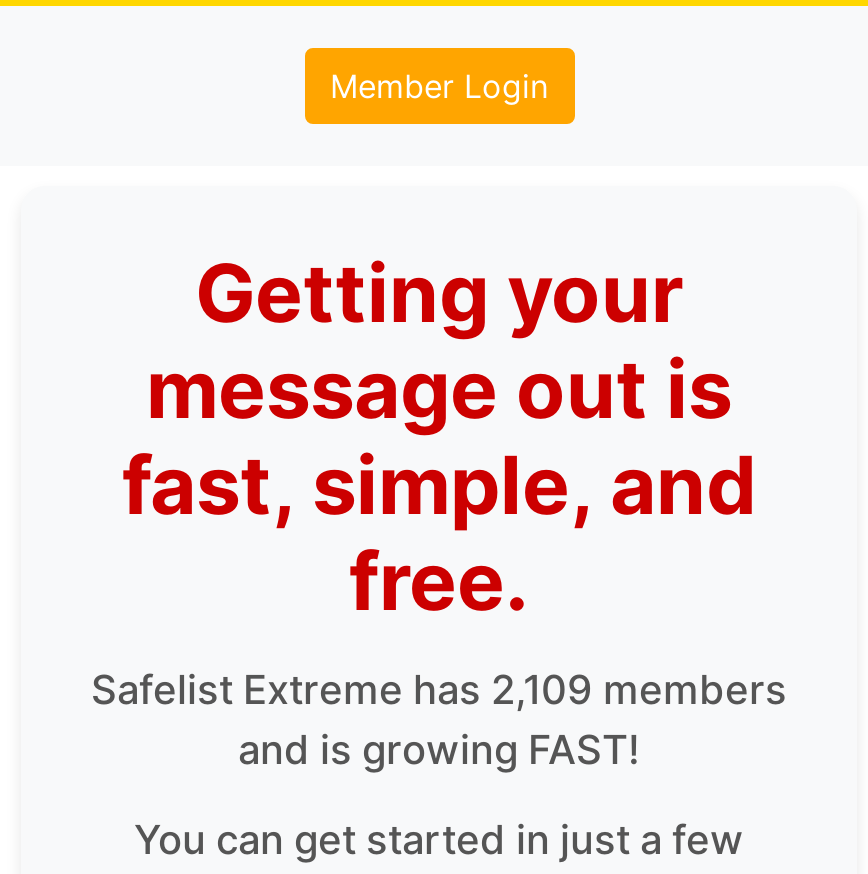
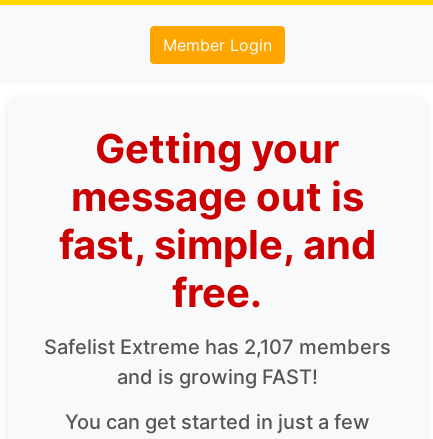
- Safelist Extreme has 2,109 members
+ Safelist Extreme has 2,107 members
